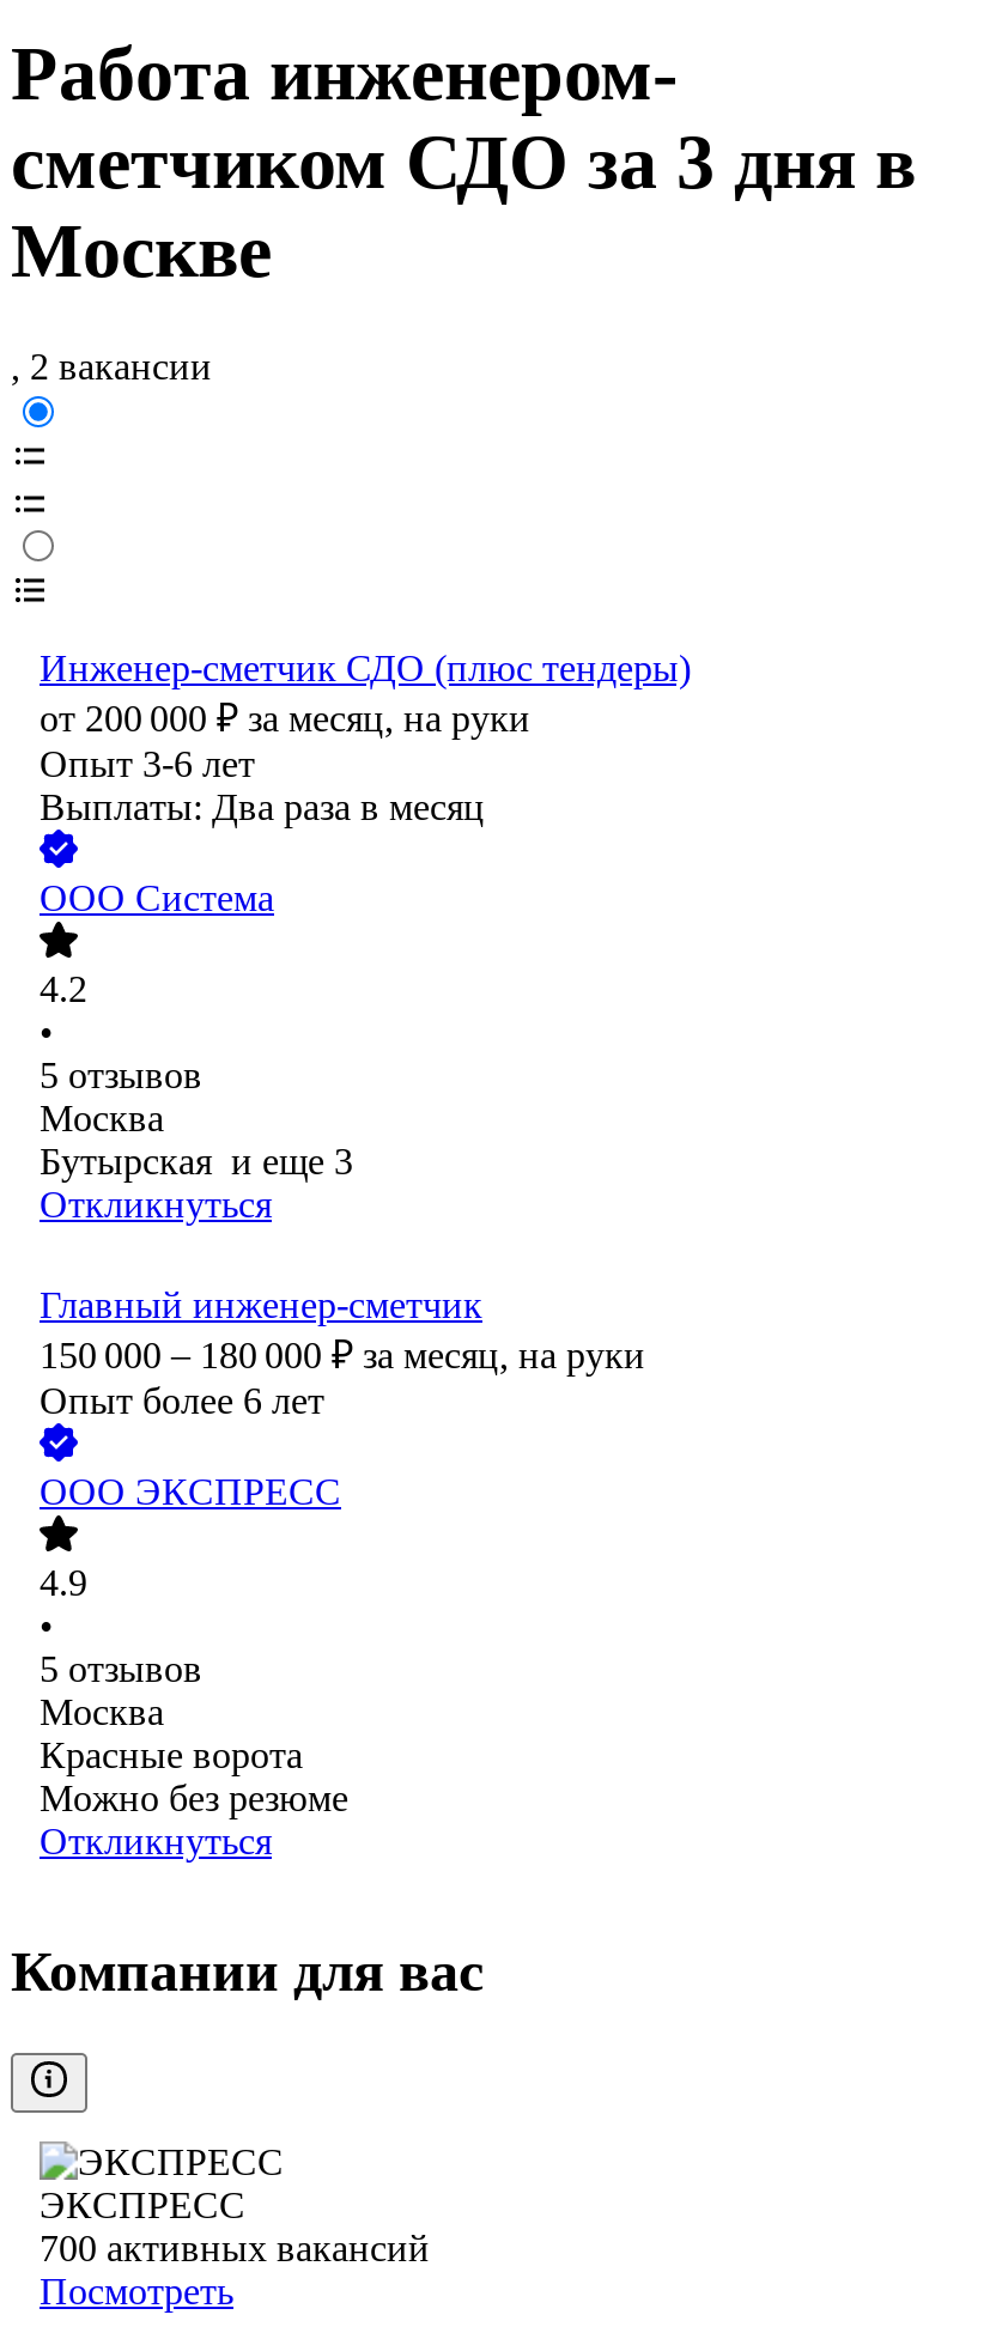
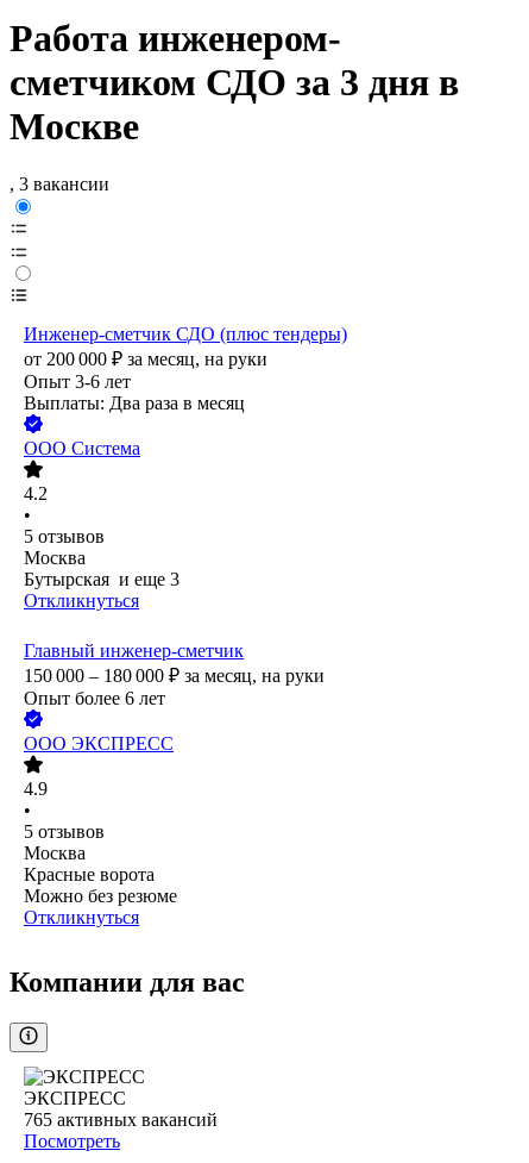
- , 2 вакансии
+ , 3 вакансии

- 700 активных вакансий
+ 765 активных вакансий
